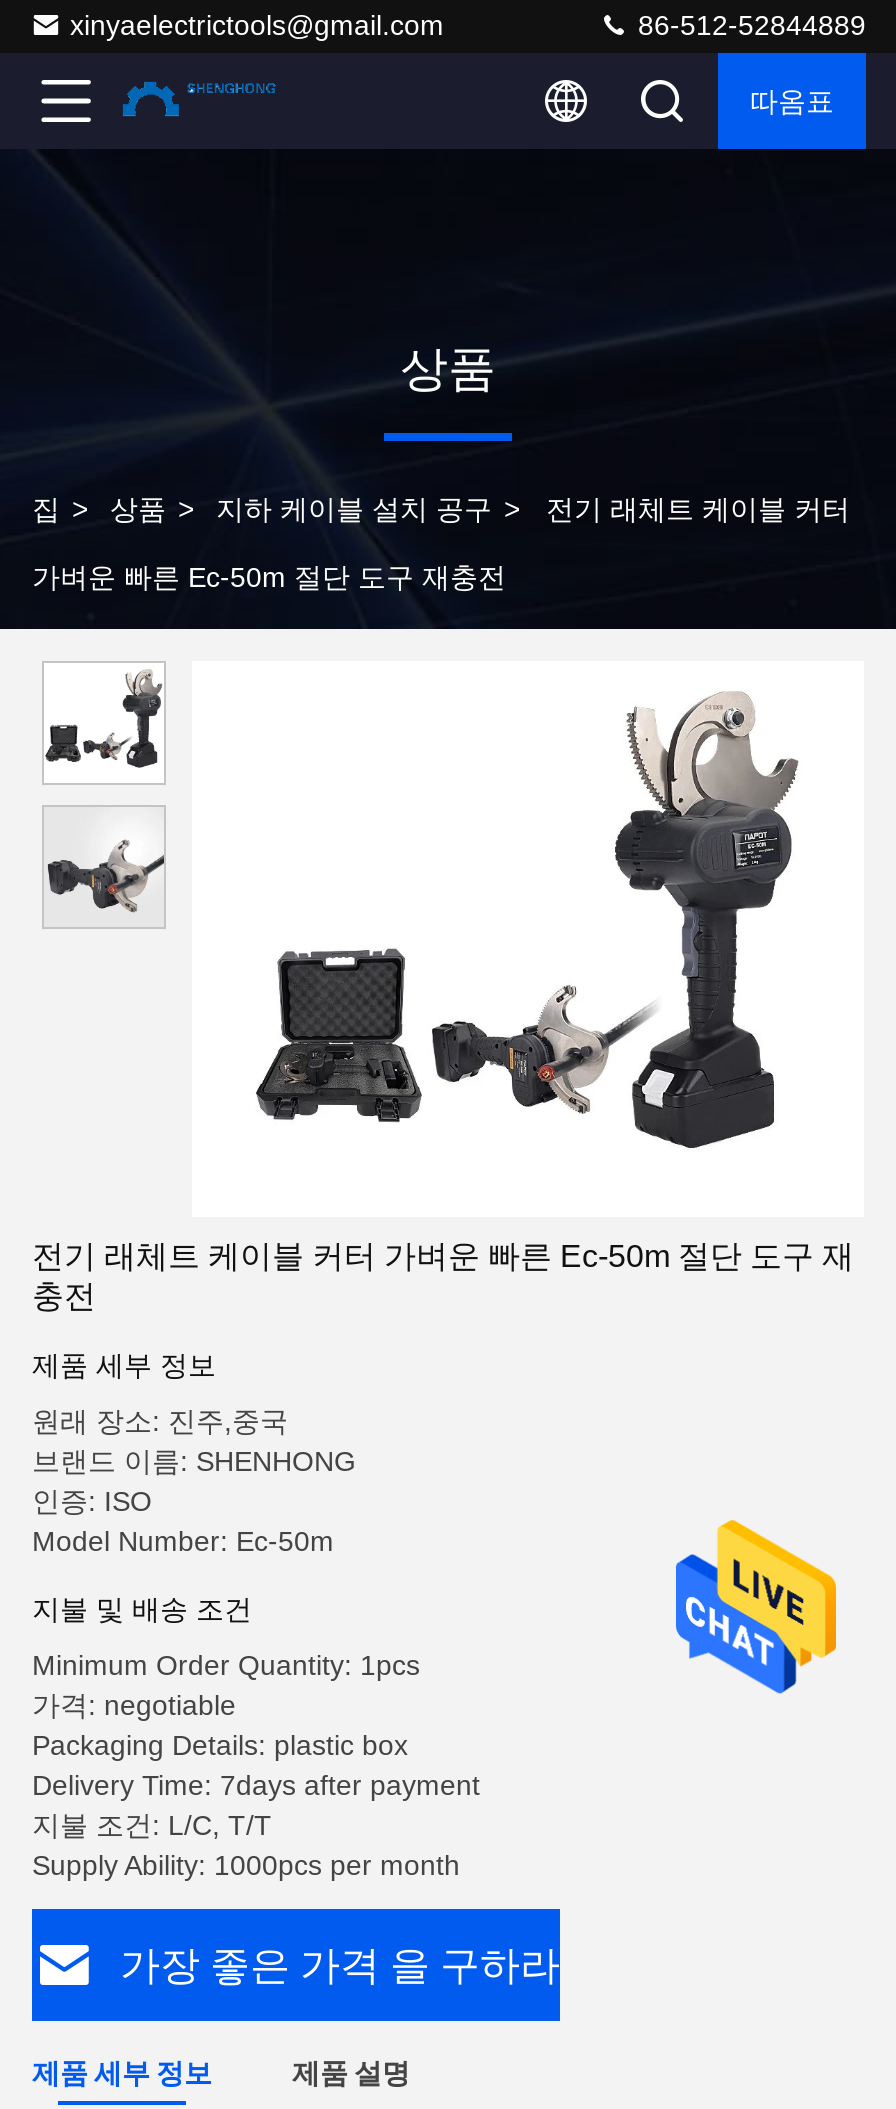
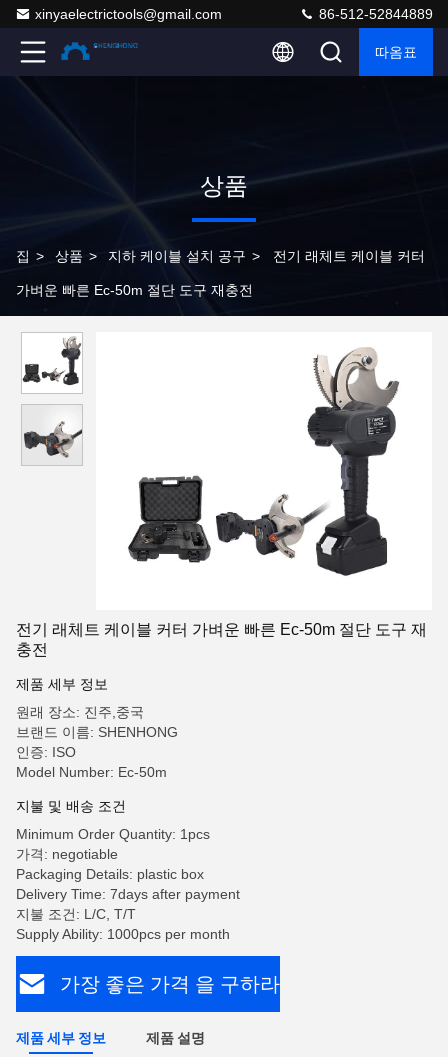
- [image]
